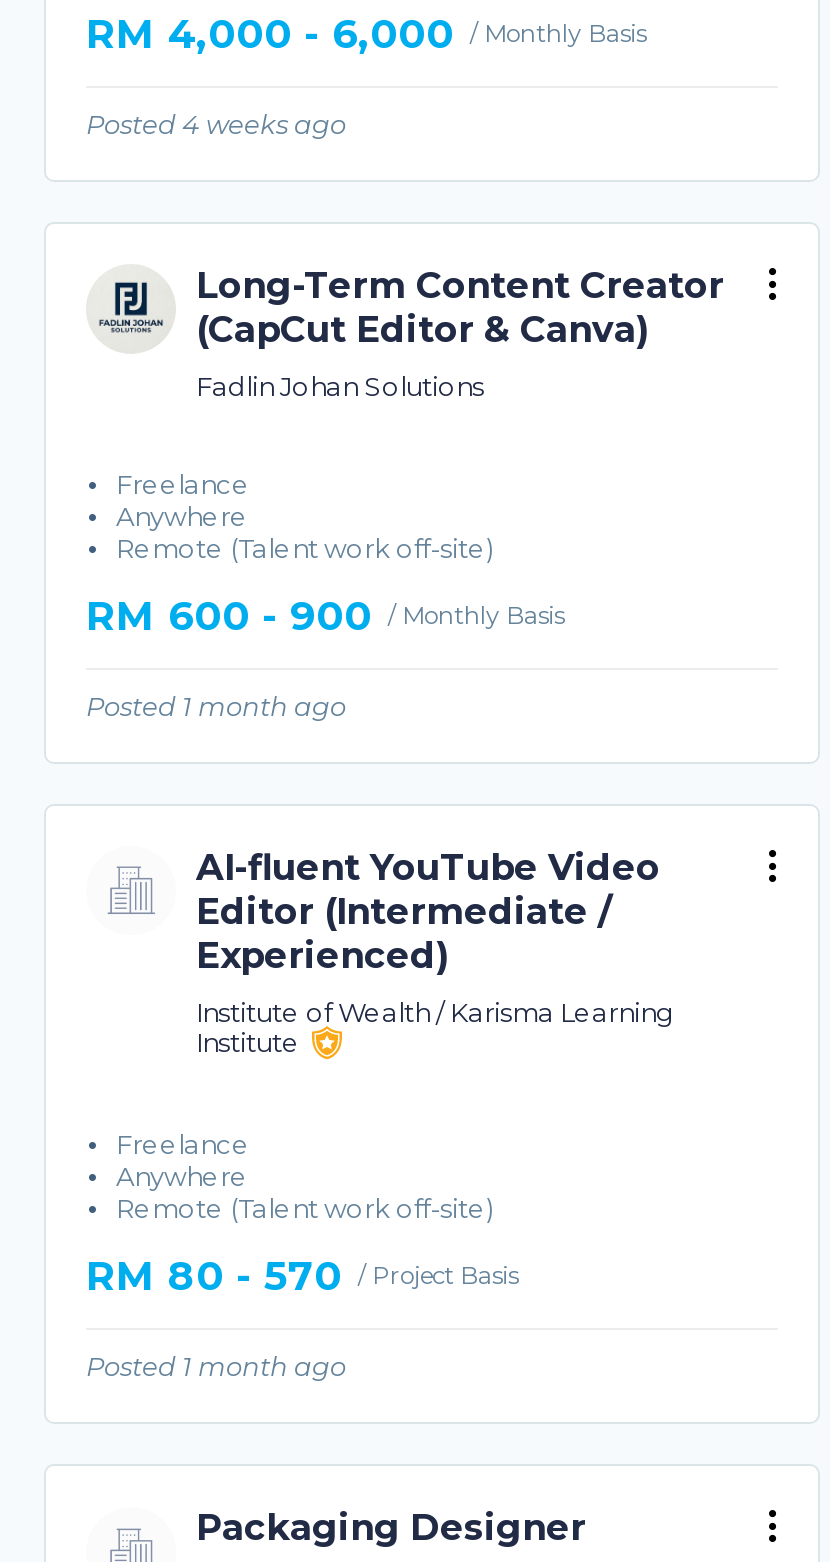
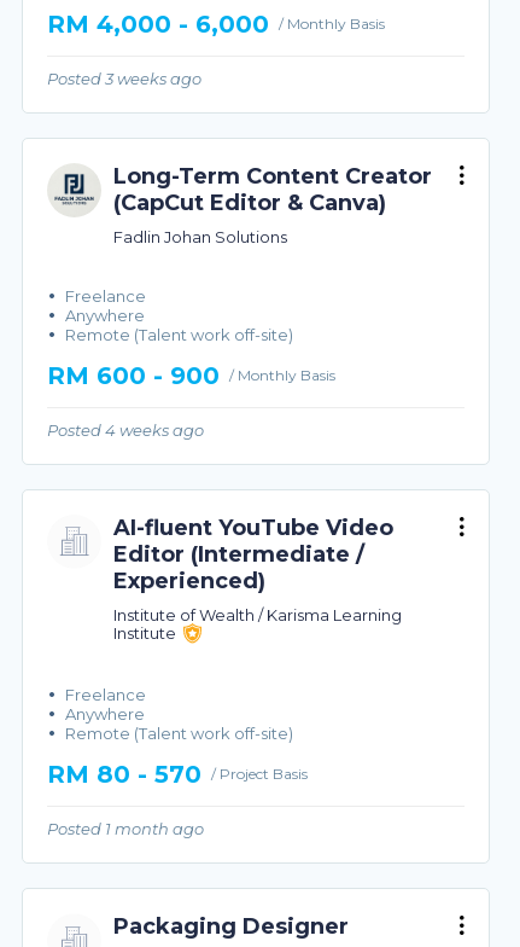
+ Posted 3 weeks ago

moved down: Posted 4 weeks ago

- Posted 1 month ago
